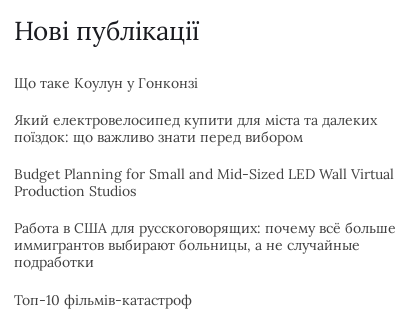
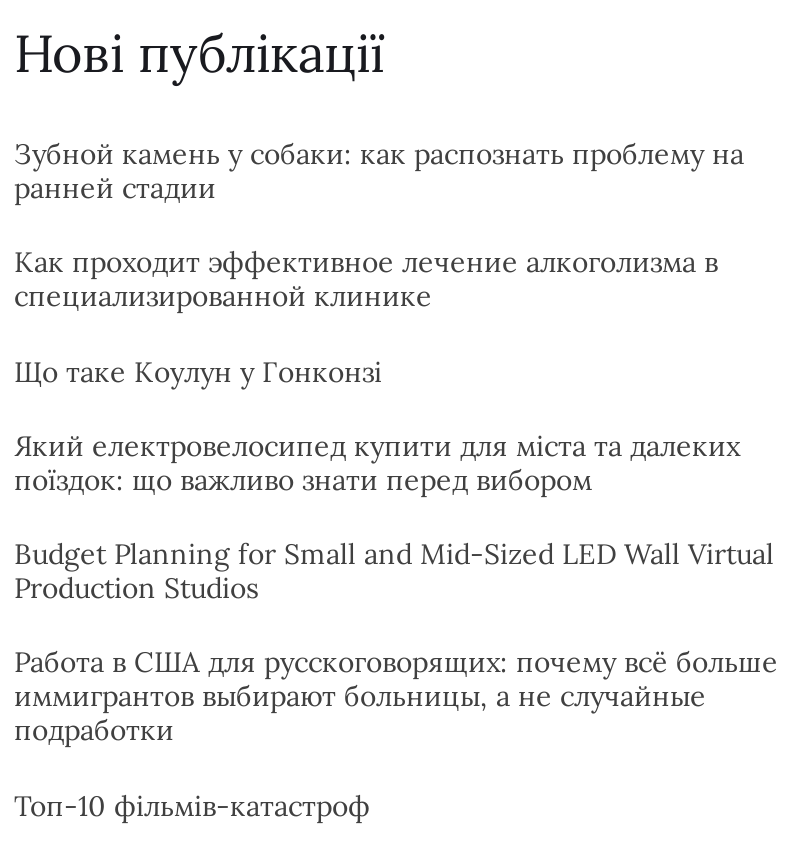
+ Зубной камень у собаки: как распознать проблему на
+ ранней стадии
+ Как проходит эффективное лечение алкоголизма в
+ специализированной клинике
